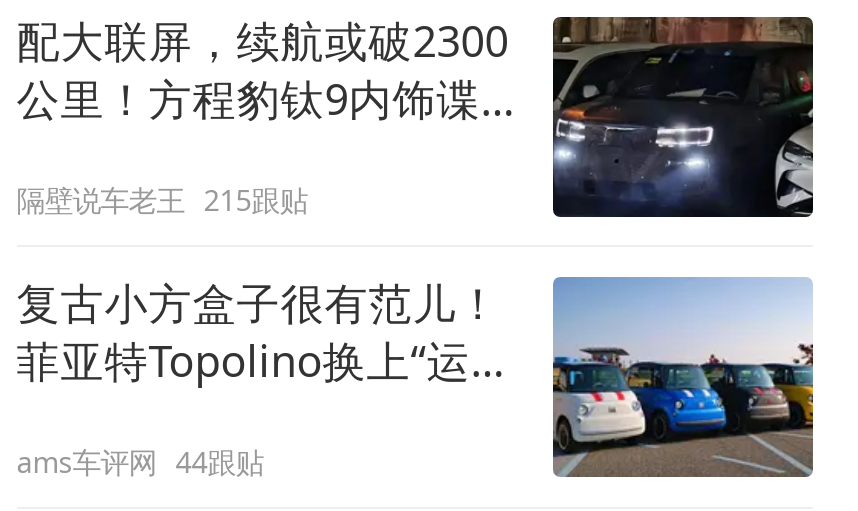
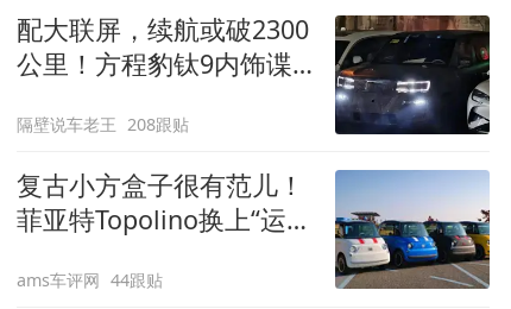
- 隔壁说车老王 215跟贴
+ 隔壁说车老王 208跟贴
